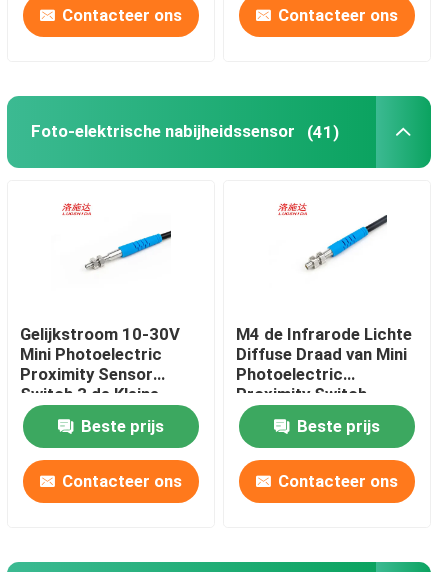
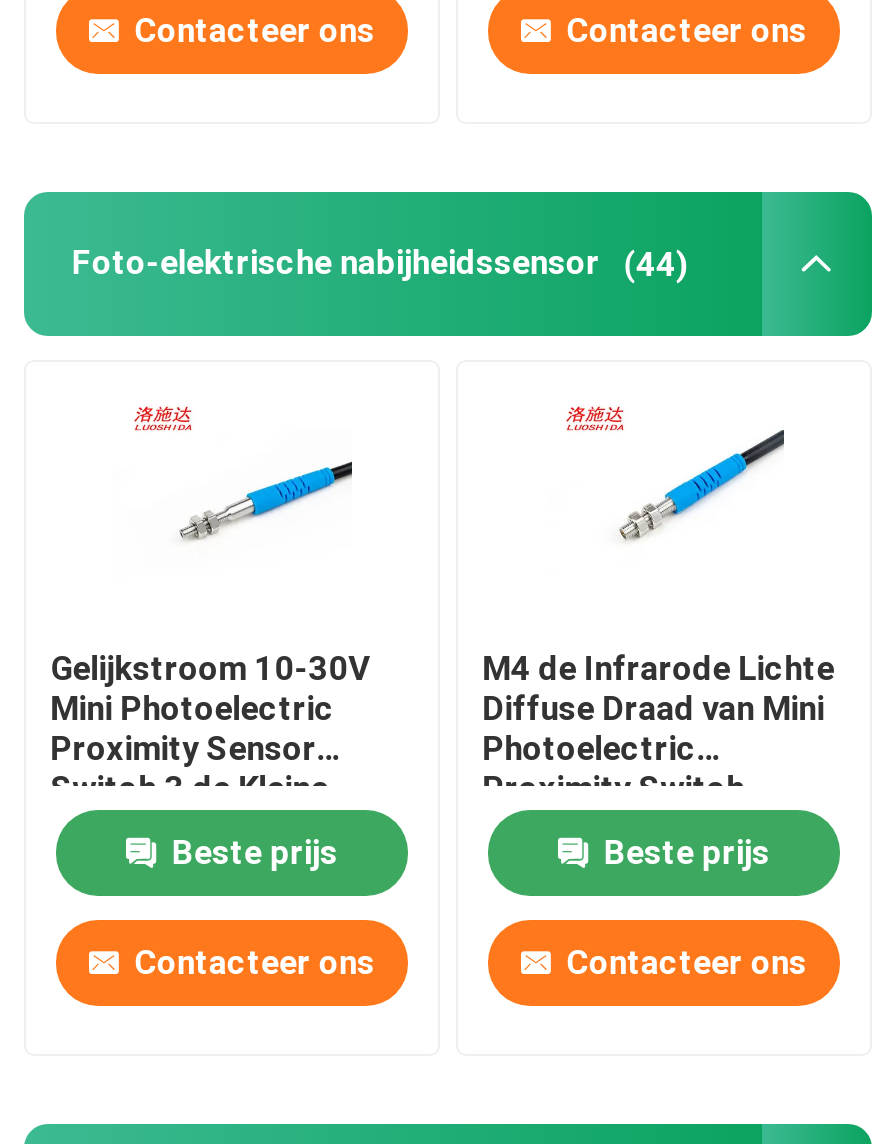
- Foto-elektrische nabijheidssensor (41)
+ Foto-elektrische nabijheidssensor (44)
